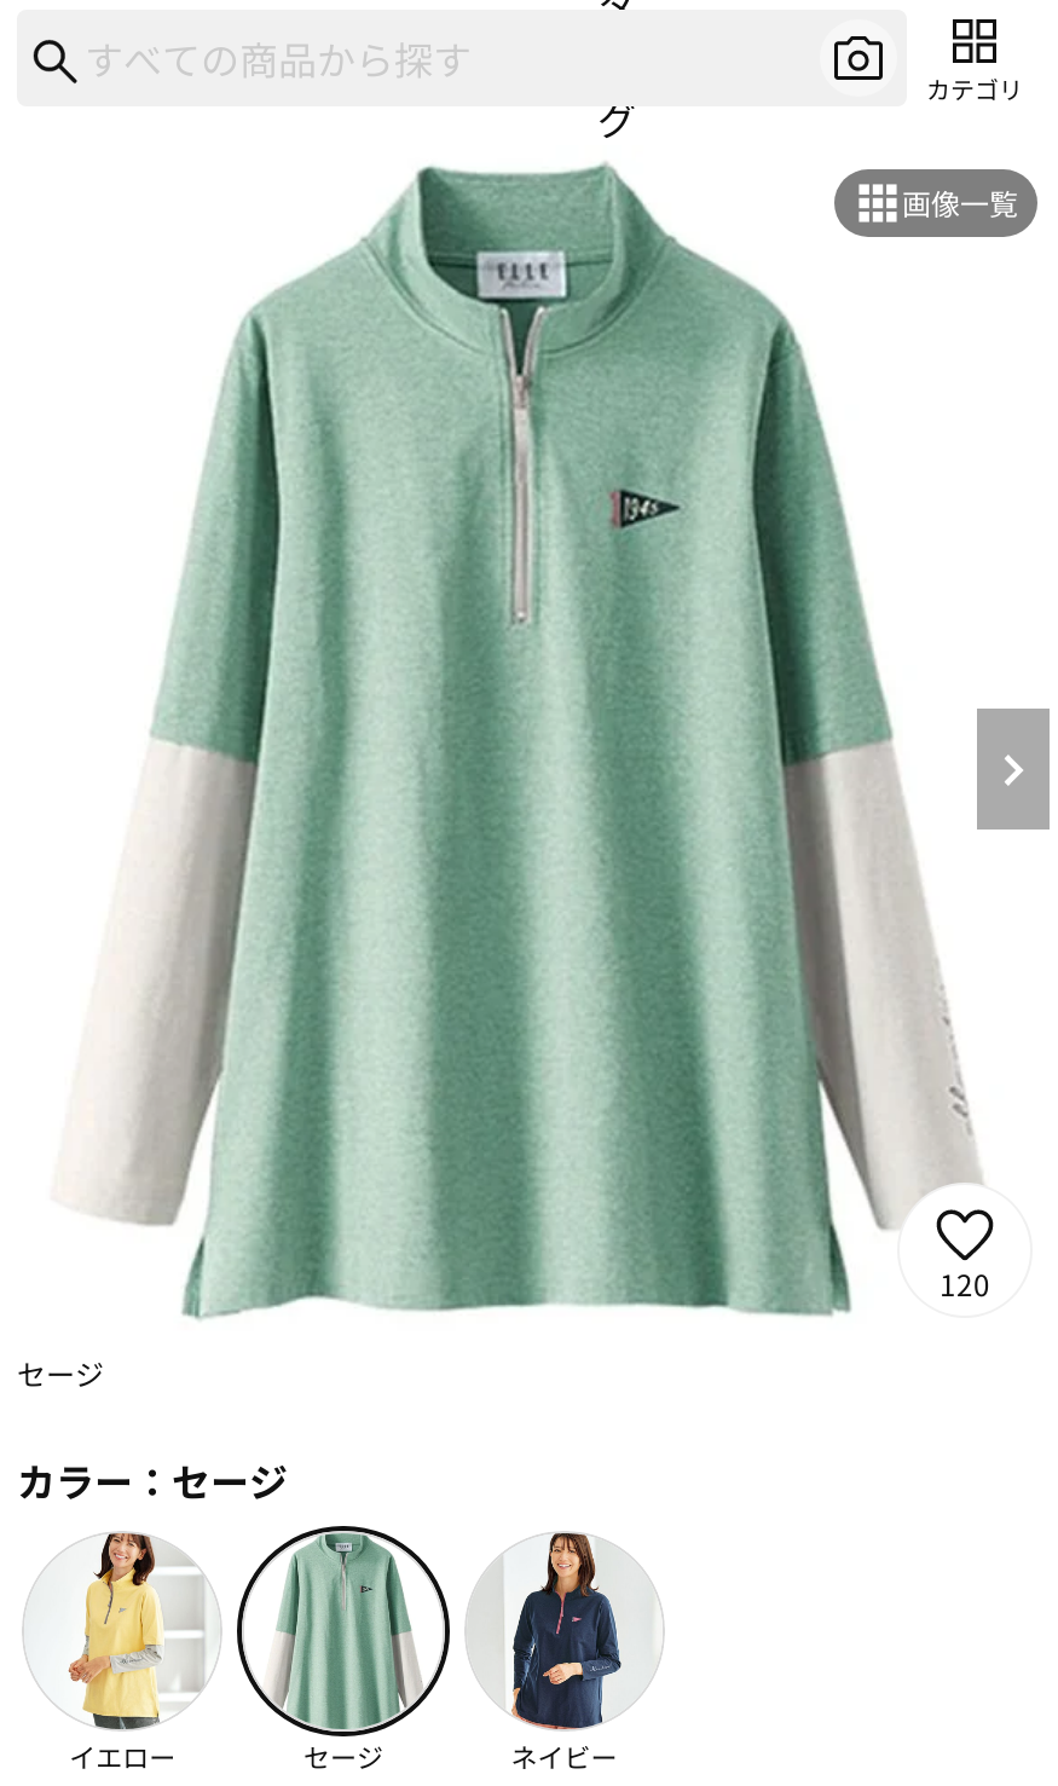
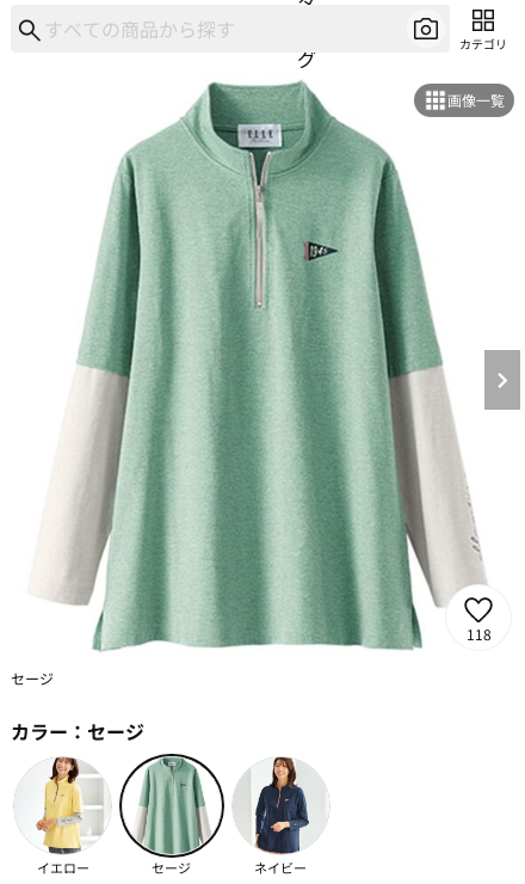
- 120
+ 118
